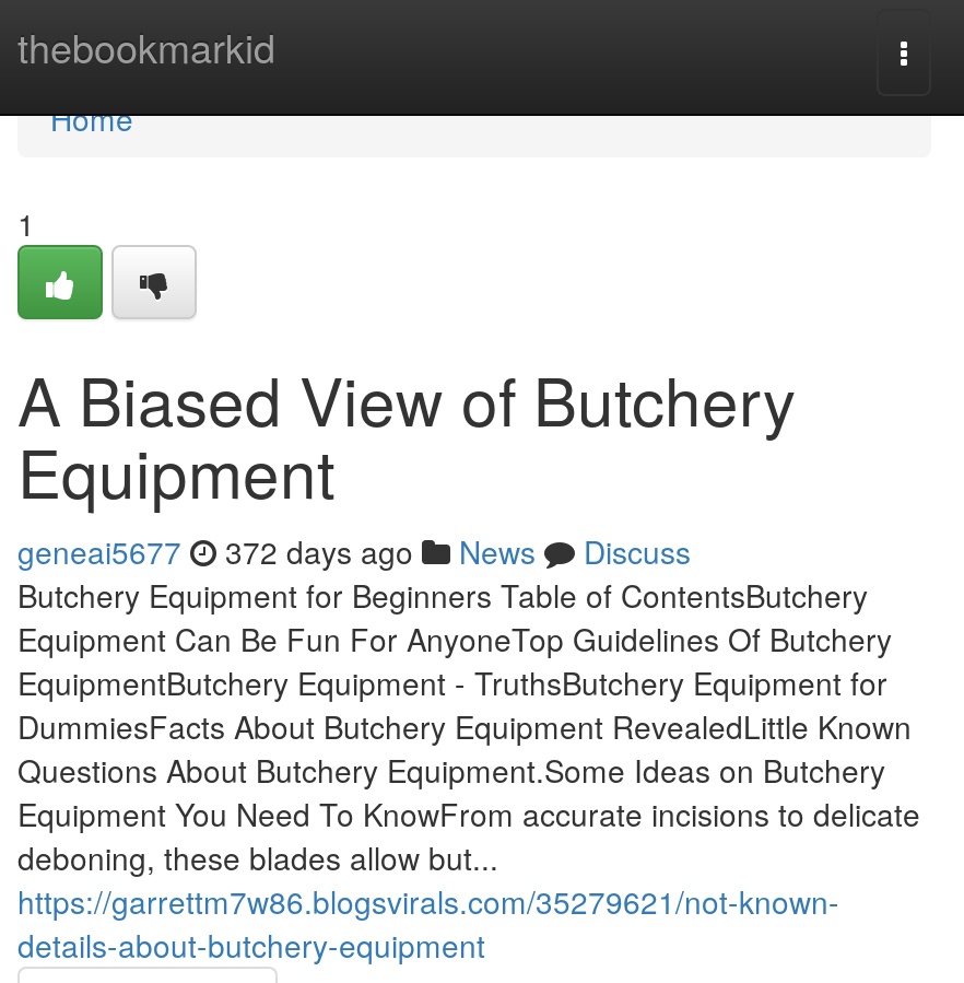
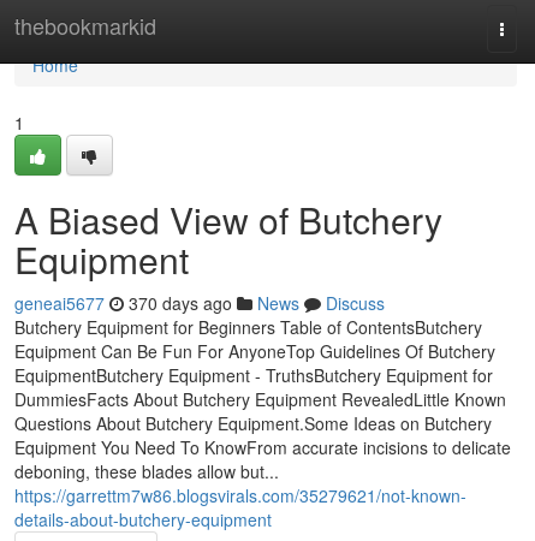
- geneai5677 372 days ago News Discuss
+ geneai5677 370 days ago News Discuss
